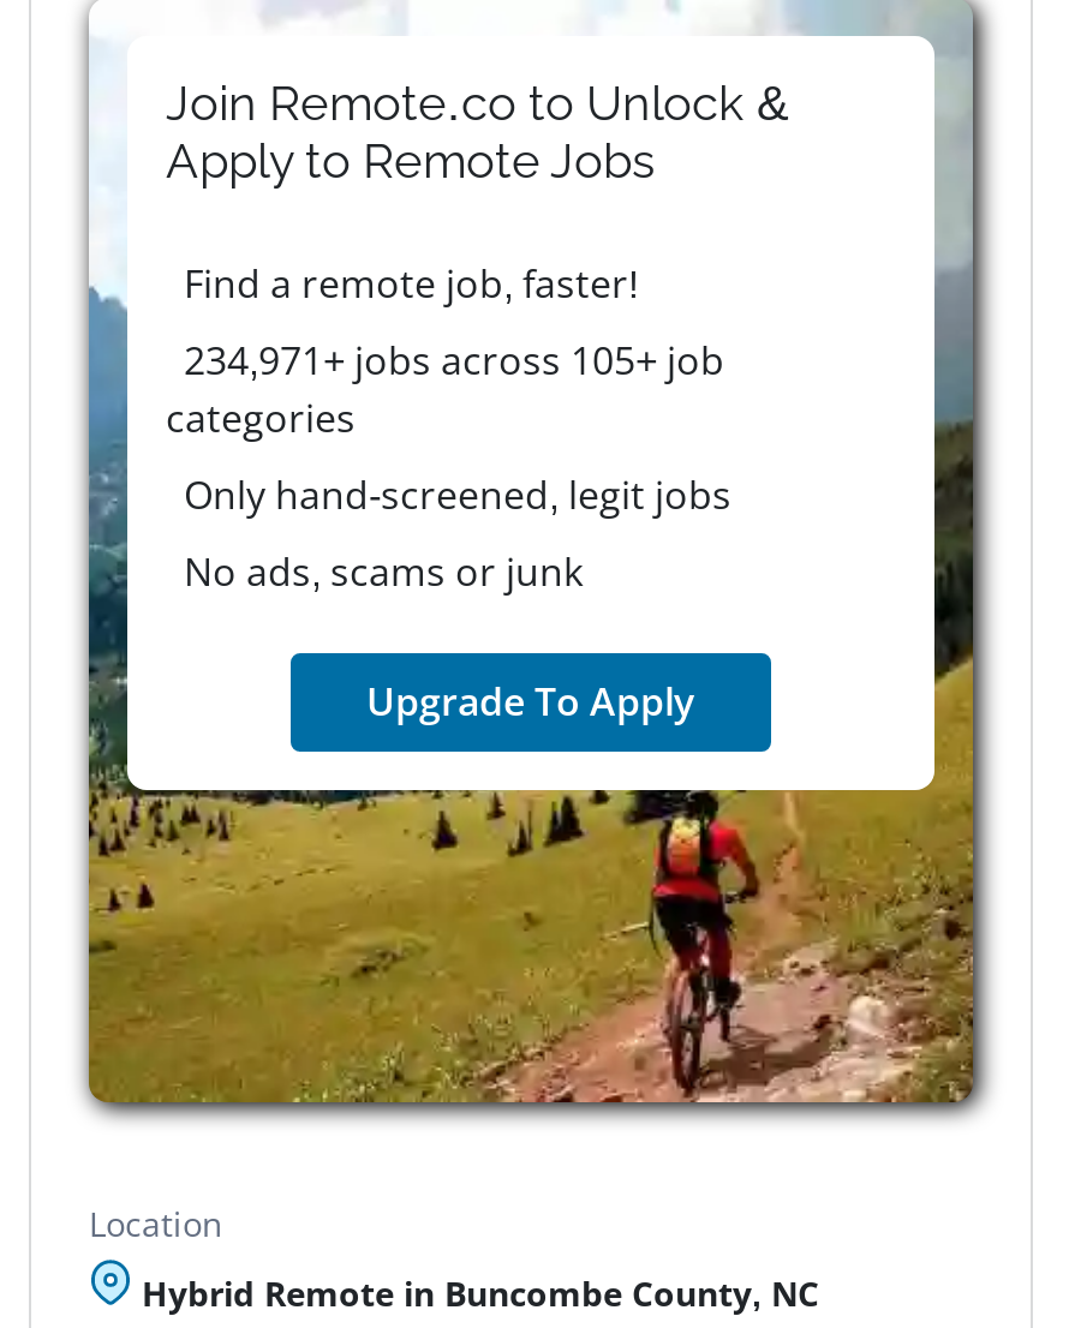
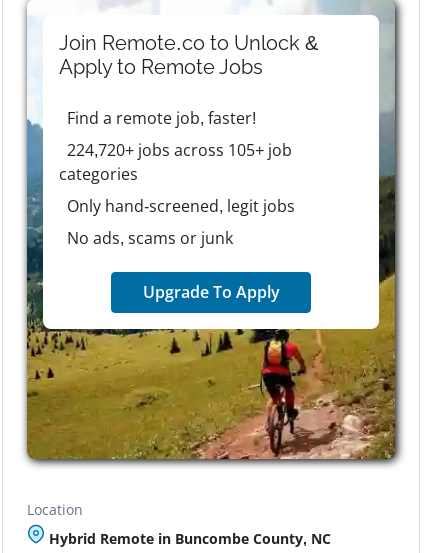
- 234,971+ jobs across 105+ job
+ 224,720+ jobs across 105+ job
